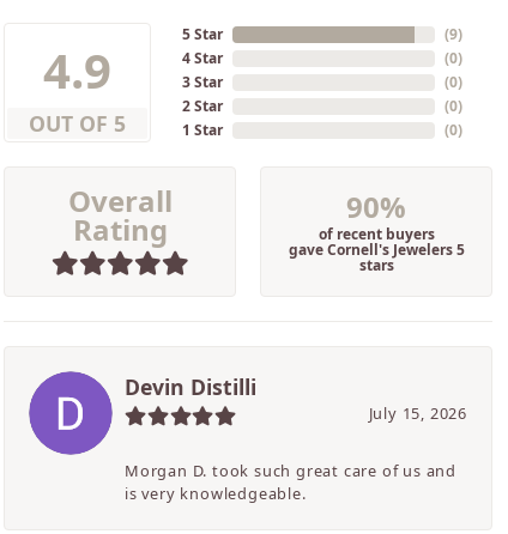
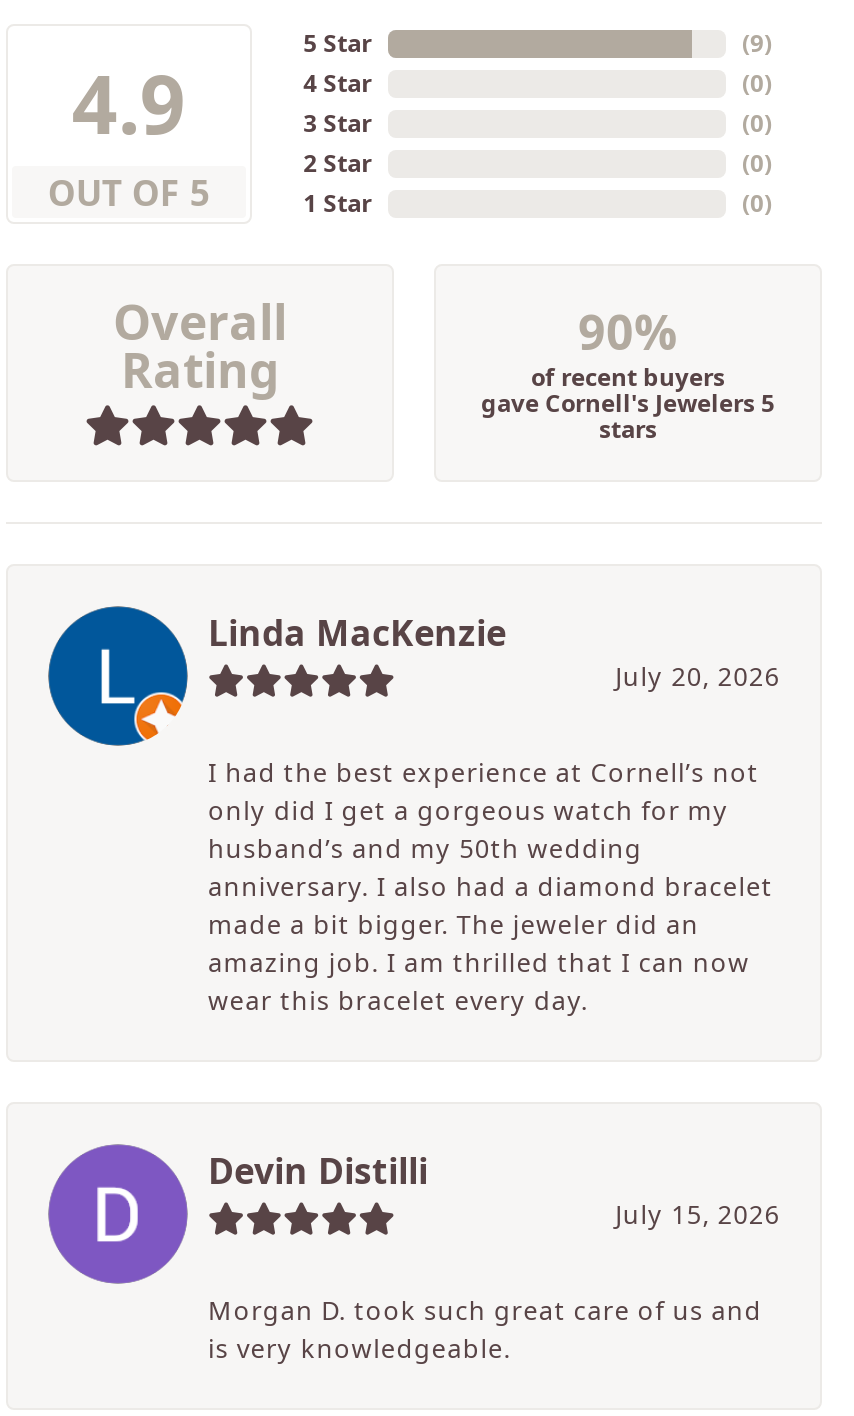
+ [image]
+ Linda MacKenzie
+ July 20, 2026
+ I had the best experience at Cornell’s not
+ only did I get a gorgeous watch for my
+ husband’s and my 50th wedding
+ anniversary. I also had a diamond bracelet
+ made a bit bigger. The jeweler did an
+ amazing job. I am thrilled that I can now
+ wear this bracelet every day.
